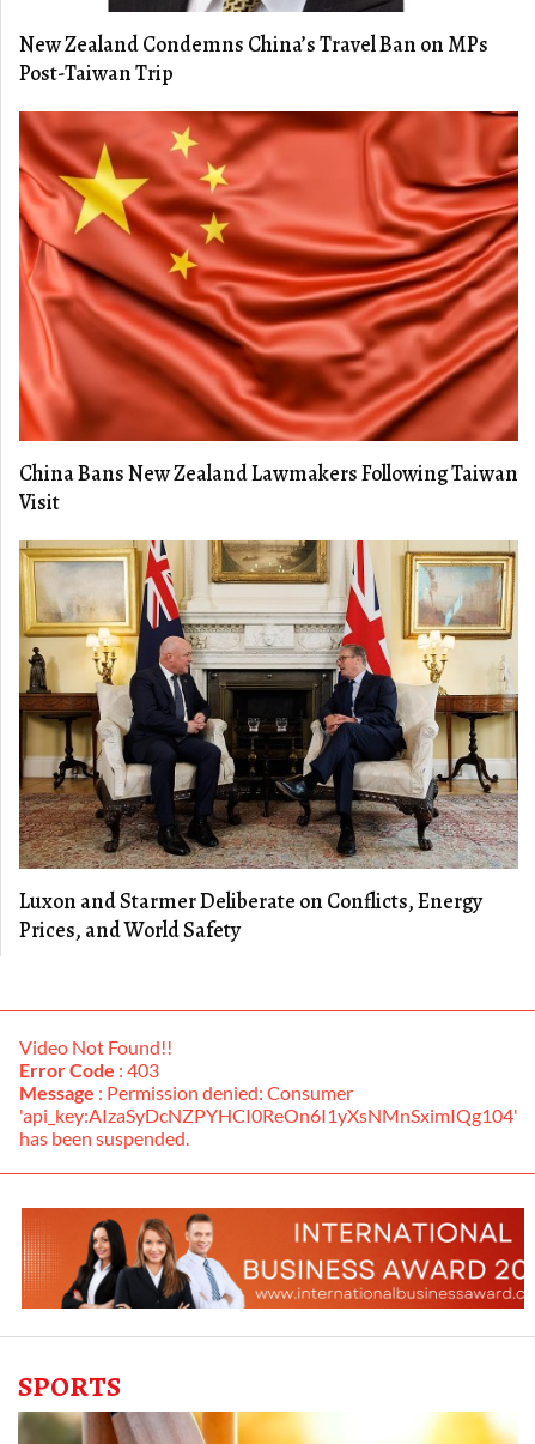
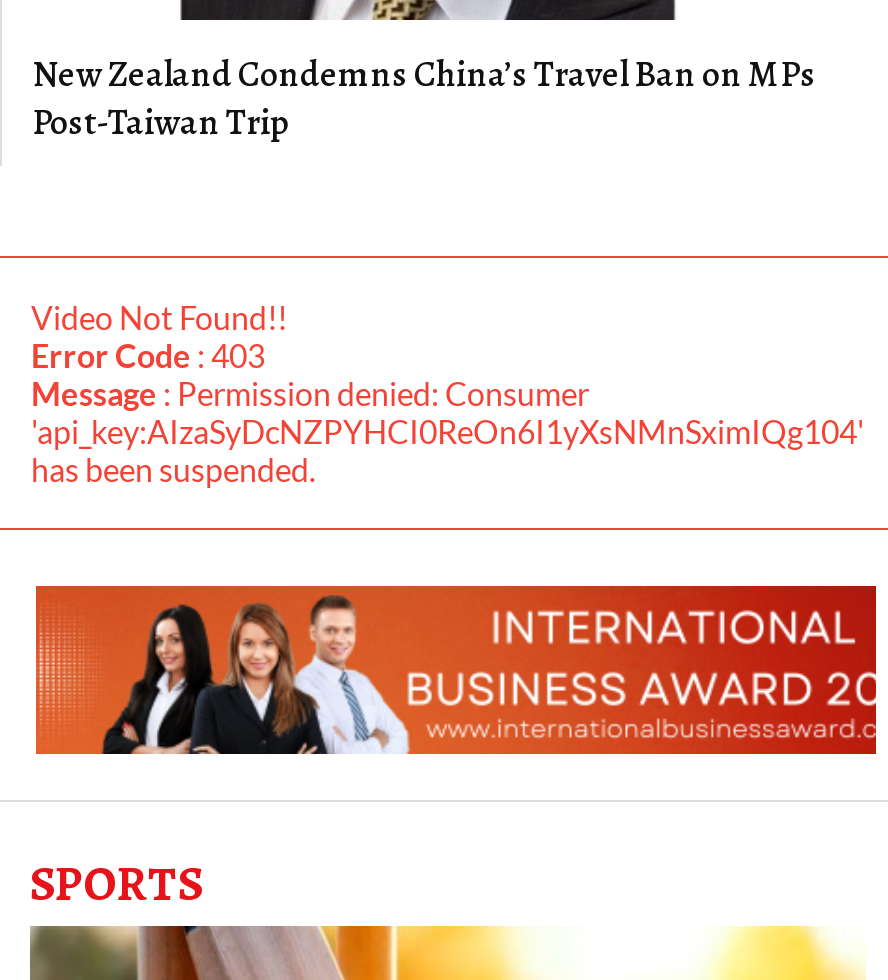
- [image]
- China Bans New Zealand Lawmakers Following Taiwan
- Visit

- [image]
- Luxon and Starmer Deliberate on Conflicts, Energy
- Prices, and World Safety
